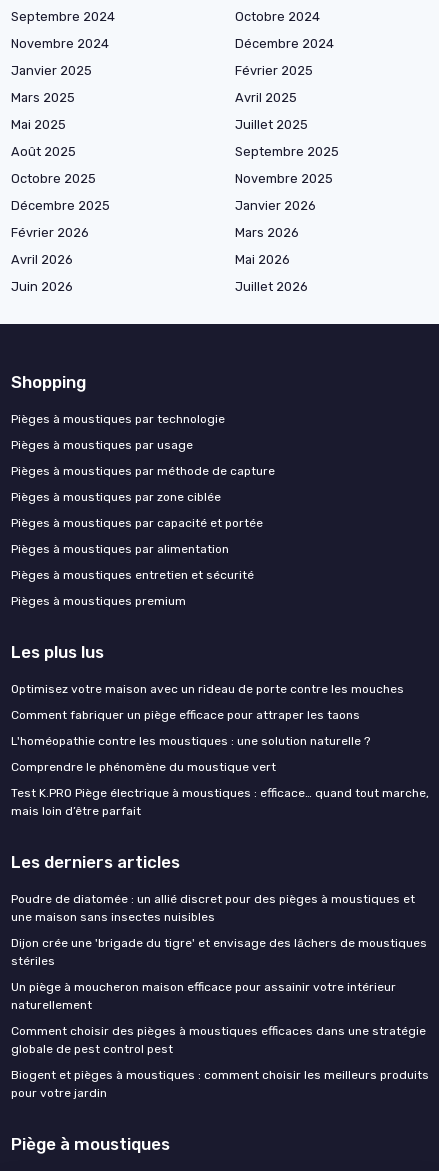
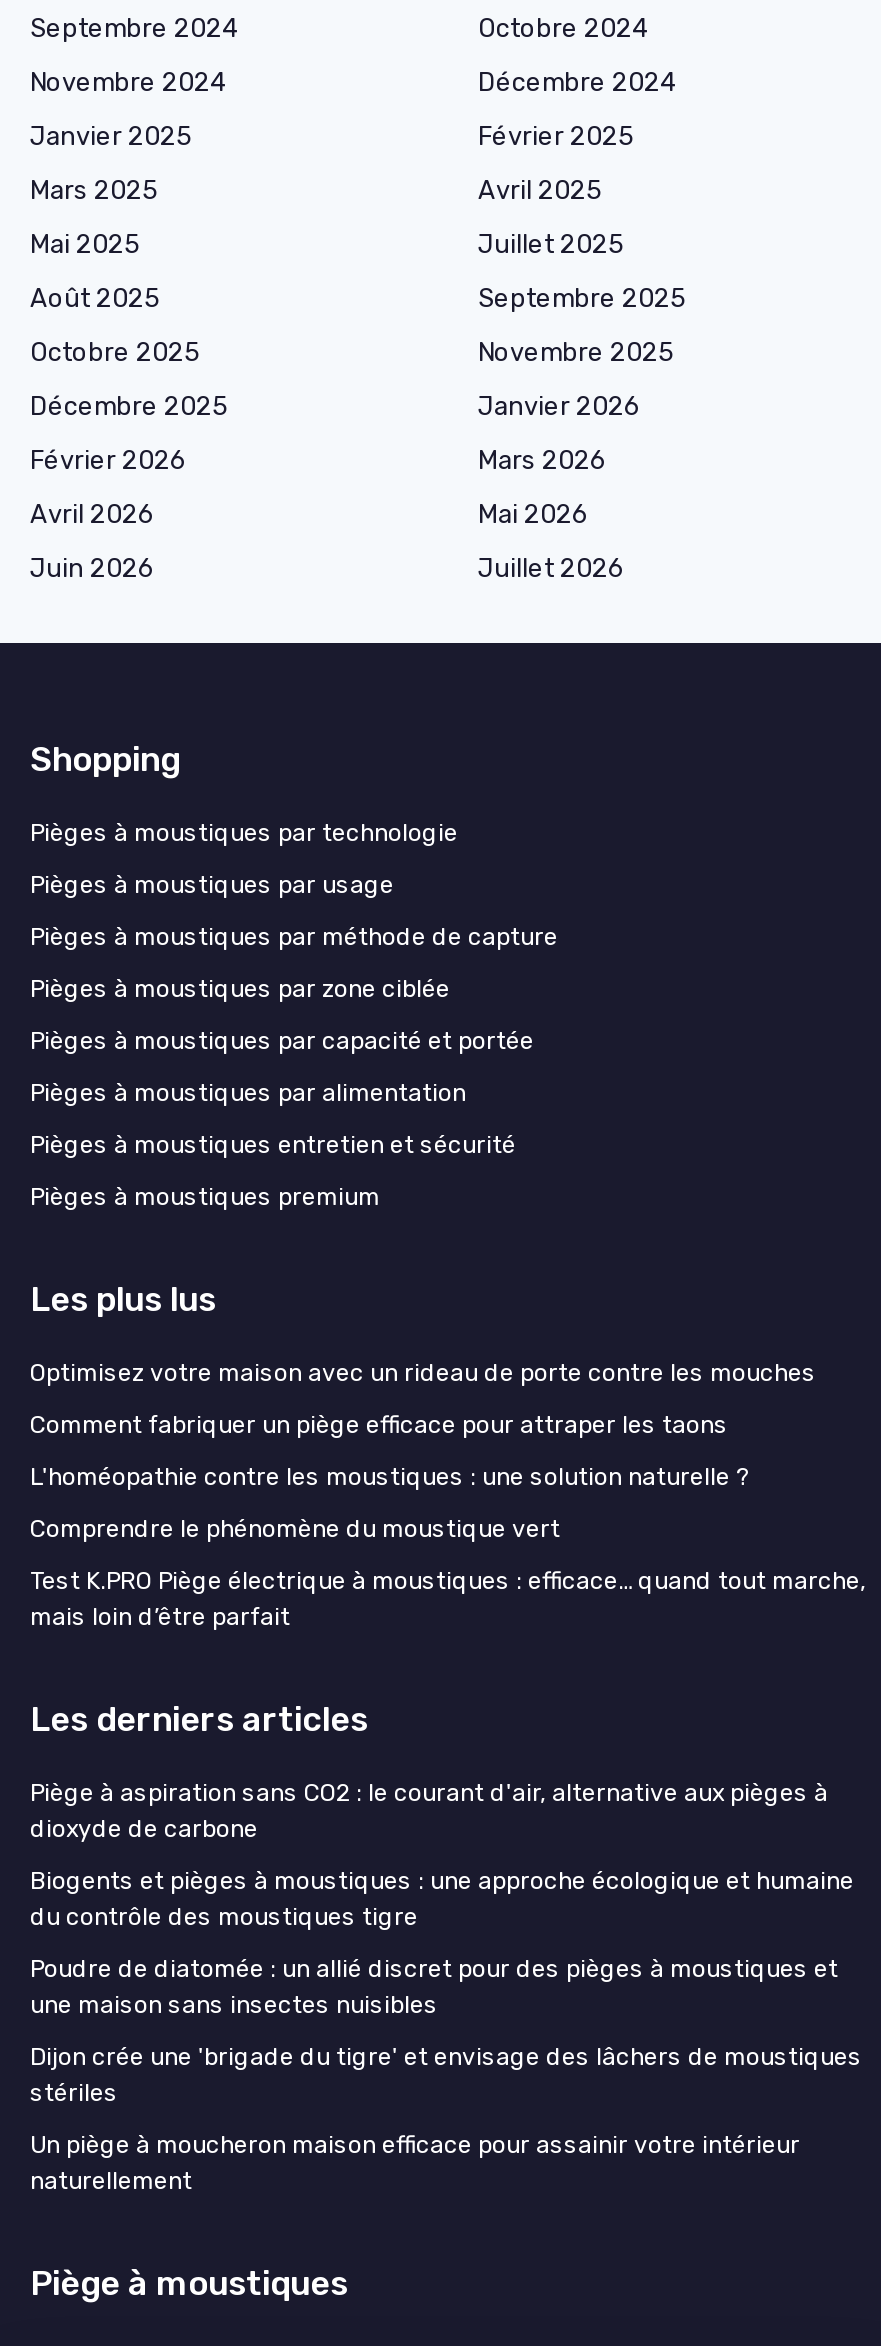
+ Piège à aspiration sans CO2 : le courant d'air, alternative aux pièges à
+ dioxyde de carbone
+ Biogents et pièges à moustiques : une approche écologique et humaine
+ du contrôle des moustiques tigre

moved down: Poudre de diatomée : un allié discret pour des pièges à moustiques et | une maison sans insectes nuisibles | Dijon crée une 'brigade du tigre' et envisage des lâchers de moustiques | stériles | Un piège à moucheron maison efficace pour assainir votre intérieur | naturellement

- Comment choisir des pièges à moustiques efficaces dans une stratégie
- globale de pest control pest
- Biogent et pièges à moustiques : comment choisir les meilleurs produits
- pour votre jardin
